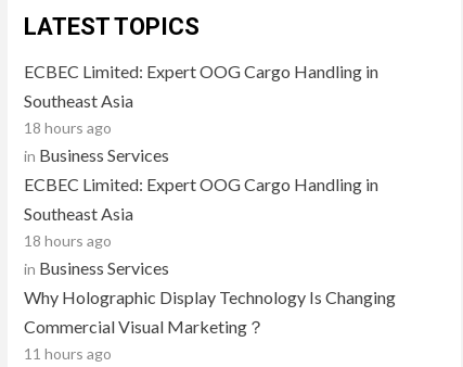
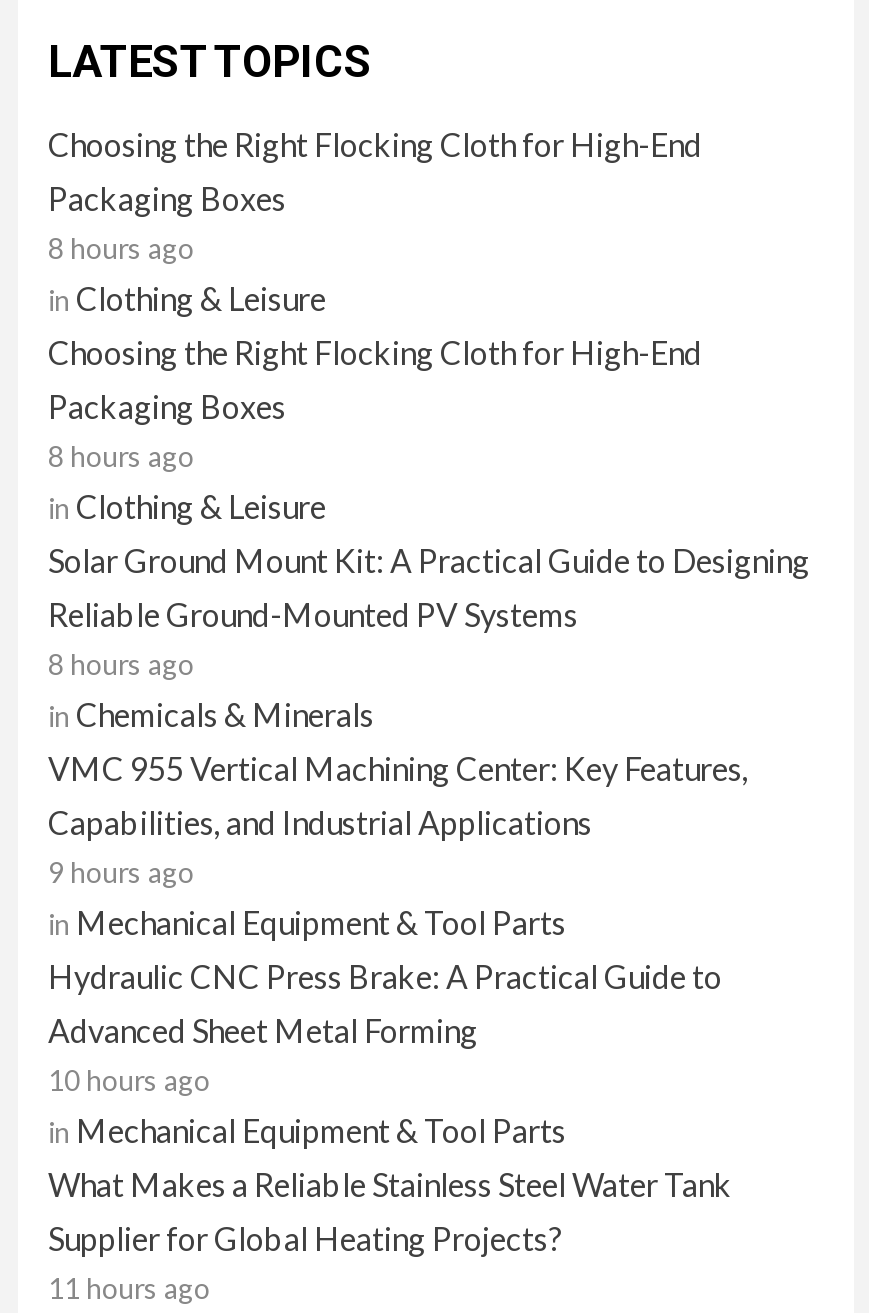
- ECBEC Limited: Expert OOG Cargo Handling in
- Southeast Asia
- 18 hours ago
- in Business Services
- ECBEC Limited: Expert OOG Cargo Handling in
- Southeast Asia
- 18 hours ago
- in Business Services
- Why Holographic Display Technology Is Changing
- Commercial Visual Marketing？
+ Choosing the Right Flocking Cloth for High-End
+ Packaging Boxes
+ 8 hours ago
+ in Clothing & Leisure
+ Choosing the Right Flocking Cloth for High-End
+ Packaging Boxes
+ 8 hours ago
+ in Clothing & Leisure
+ Solar Ground Mount Kit: A Practical Guide to Designing
+ Reliable Ground-Mounted PV Systems
+ 8 hours ago
+ in Chemicals & Minerals
+ VMC 955 Vertical Machining Center: Key Features,
+ Capabilities, and Industrial Applications
+ 9 hours ago
+ in Mechanical Equipment & Tool Parts
+ Hydraulic CNC Press Brake: A Practical Guide to
+ Advanced Sheet Metal Forming
+ 10 hours ago
+ in Mechanical Equipment & Tool Parts
+ What Makes a Reliable Stainless Steel Water Tank
+ Supplier for Global Heating Projects?
